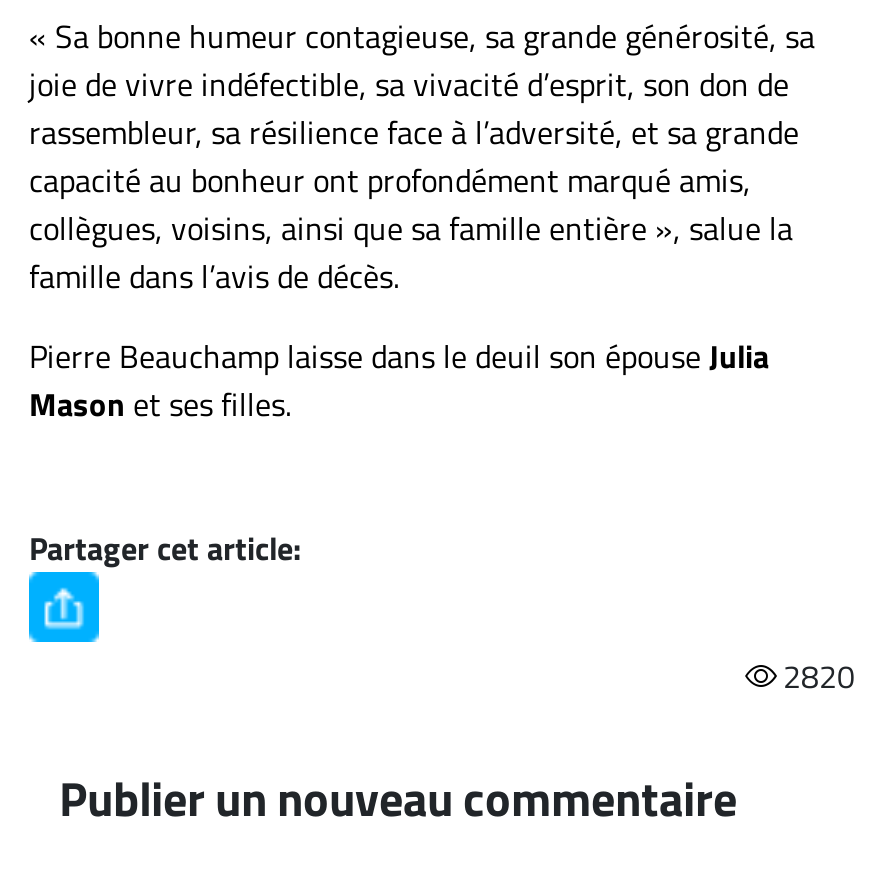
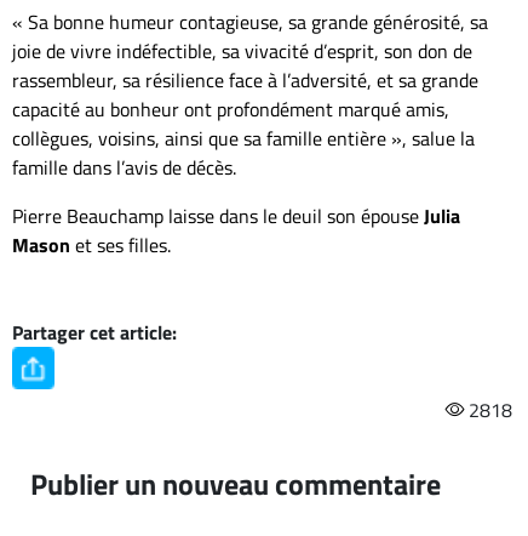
- 2820
+ 2818
